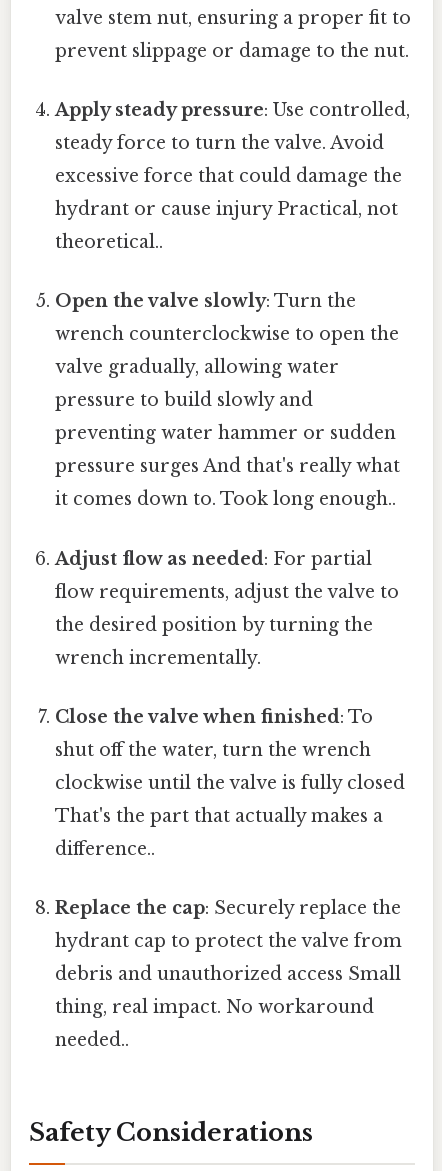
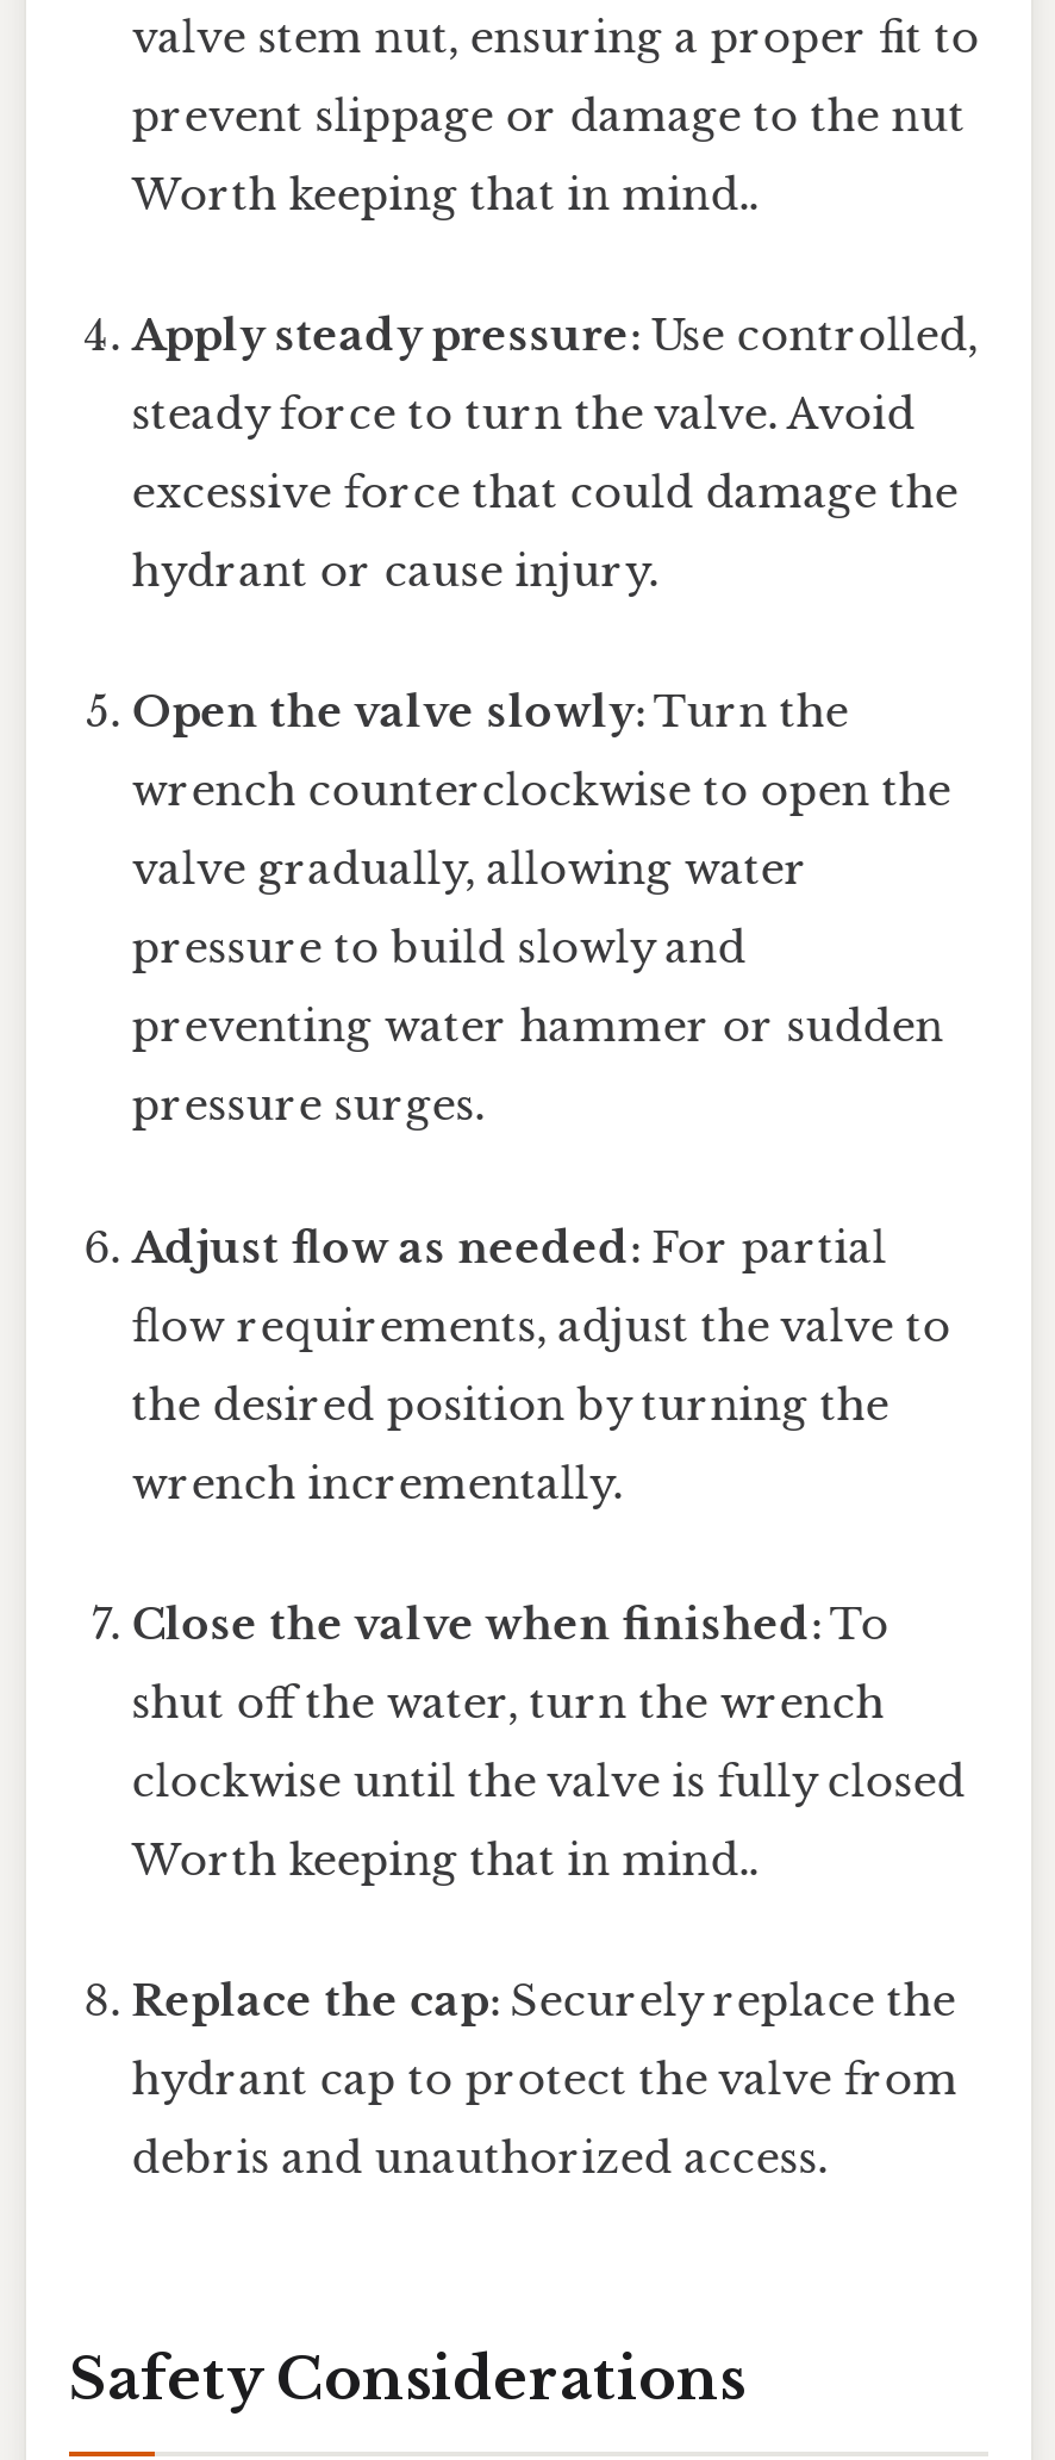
- prevent slippage or damage to the nut.
+ prevent slippage or damage to the nut
+ Worth keeping that in mind..

moved down: Apply steady pressure: Use controlled, | steady force to turn the valve. Avoid | excessive force that could damage the

- hydrant or cause injury Practical, not
- theoretical..
+ hydrant or cause injury.

- pressure surges And that's really what
- it comes down to. Took long enough..
+ pressure surges.

- That's the part that actually makes a
- difference..
+ Worth keeping that in mind..

- debris and unauthorized access Small
- thing, real impact. No workaround
- needed..
+ debris and unauthorized access.
